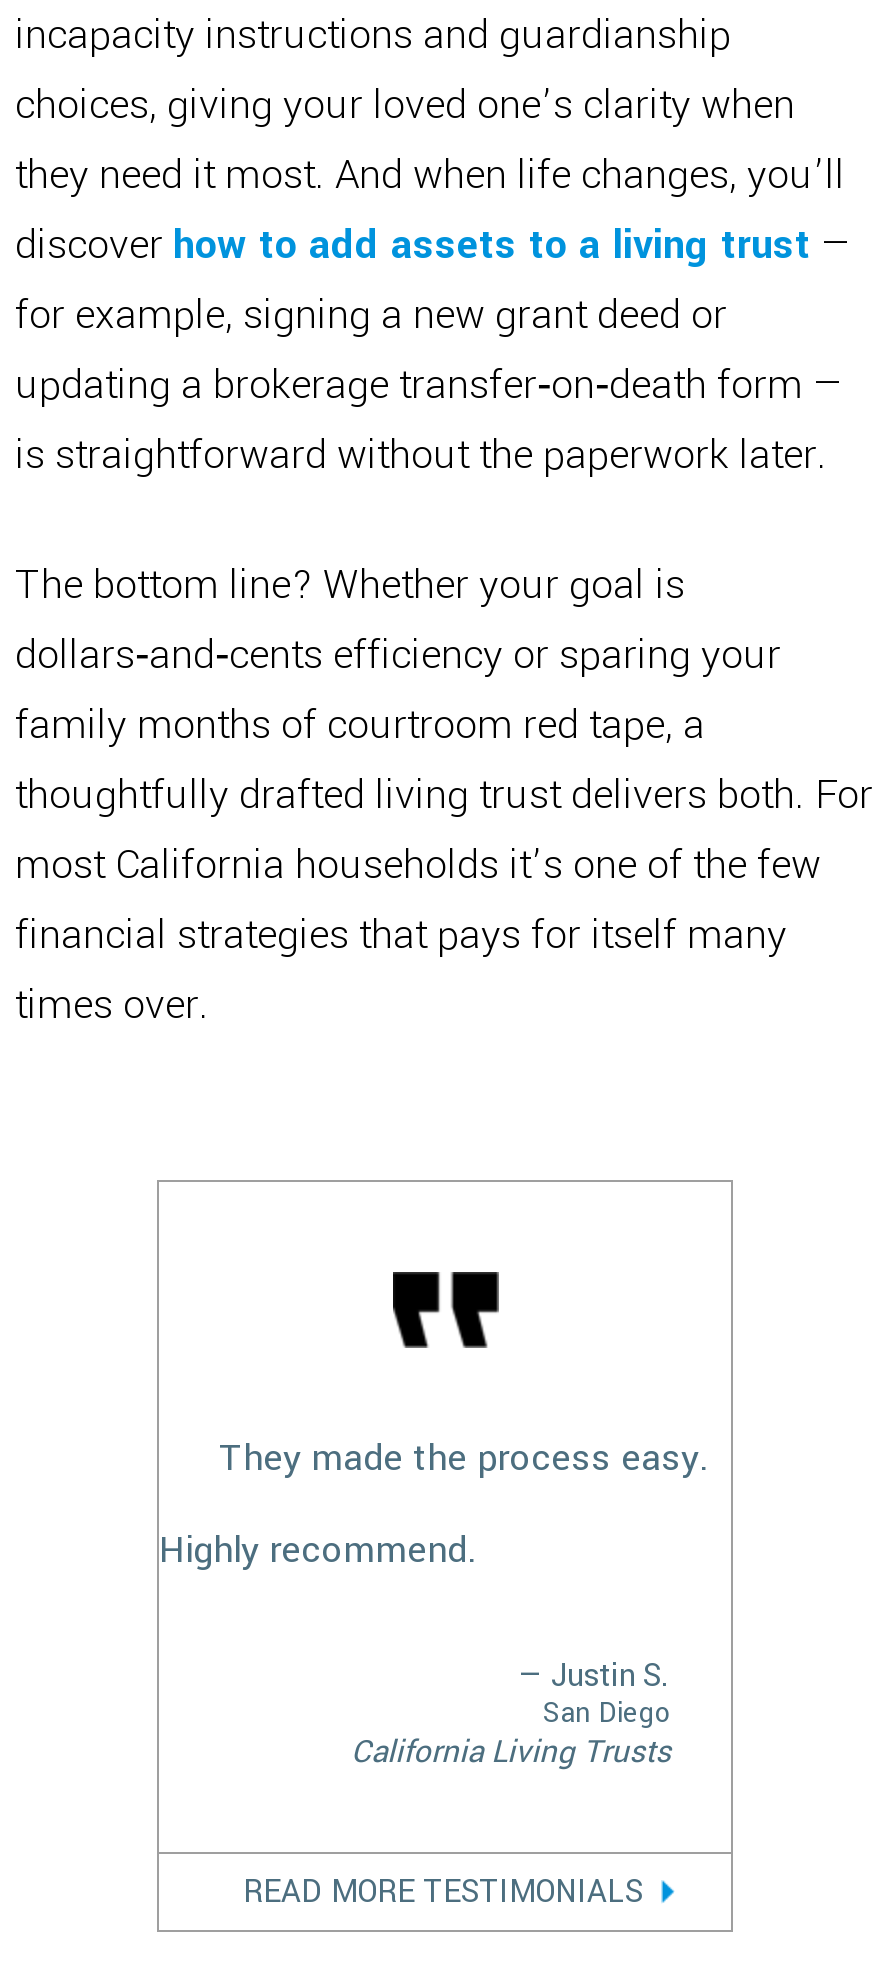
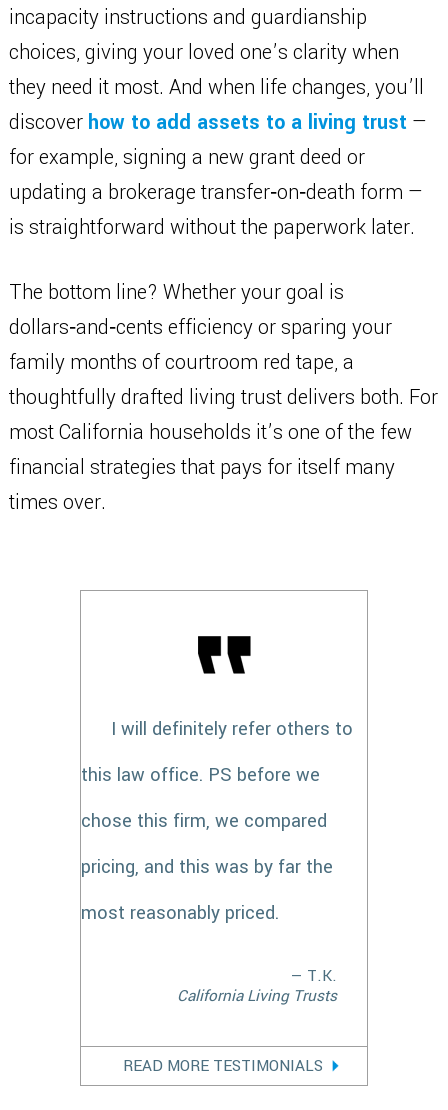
- They made the process easy.
- Highly recommend.
- — Justin S.
- San Diego
+ I will definitely refer others to
+ this law office. PS before we
+ chose this firm, we compared
+ pricing, and this was by far the
+ most reasonably priced.
+ — T.K.
